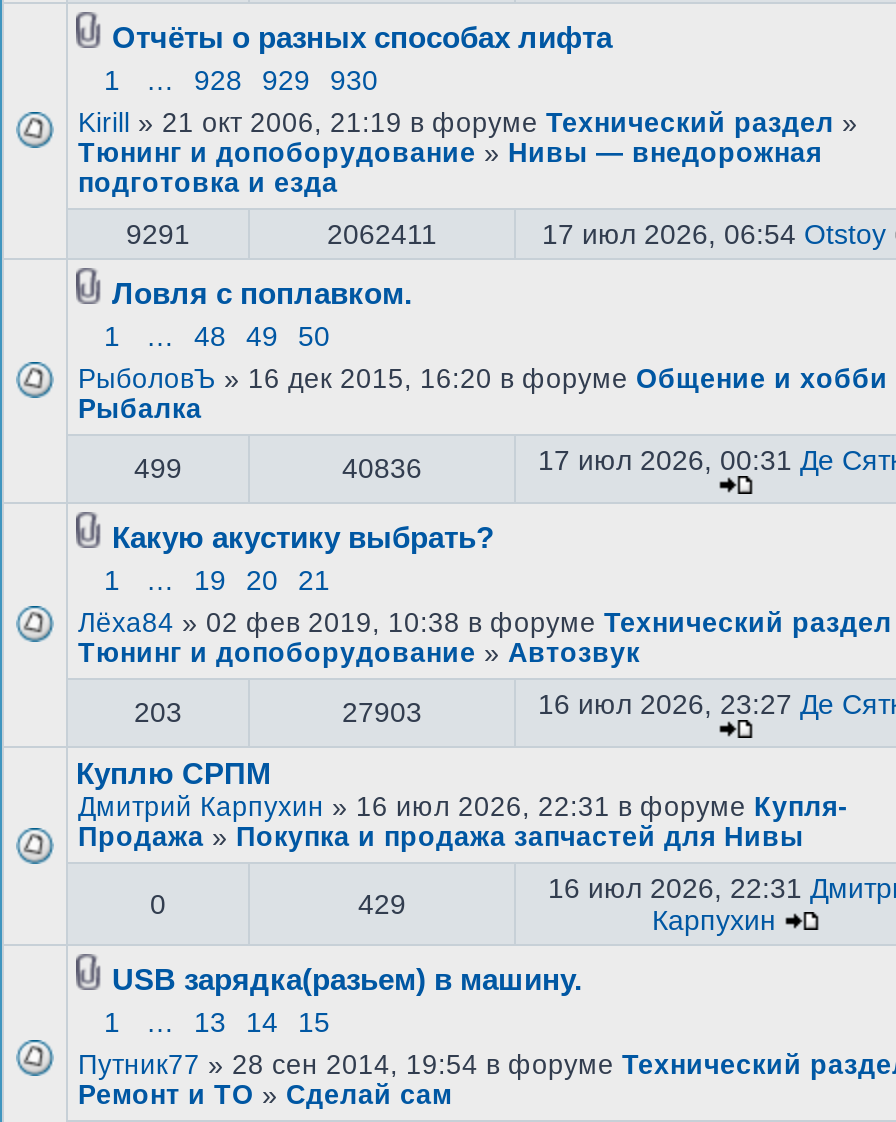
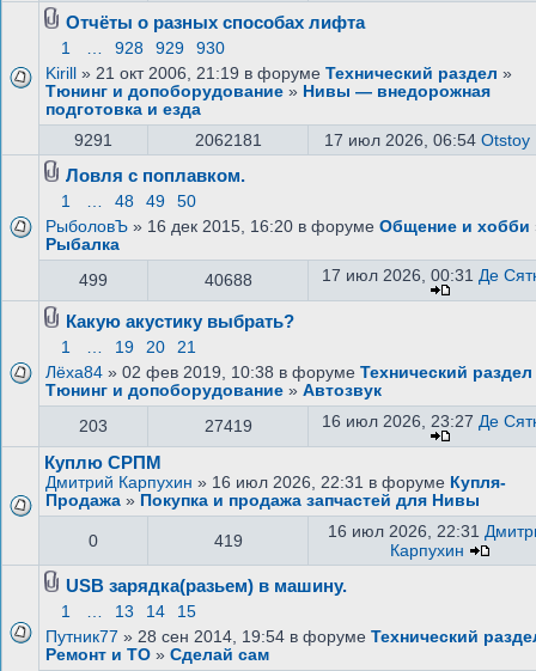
- 2062411
+ 2062181

- 40836
+ 40688

- 27903
+ 27419

- 429
+ 419
